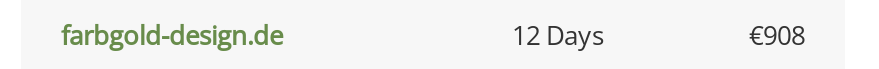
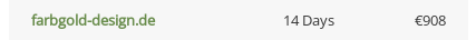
- 12 Days
+ 14 Days
